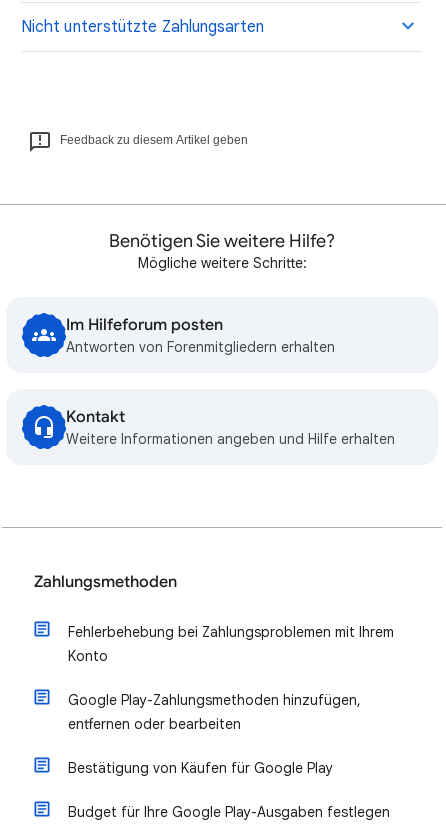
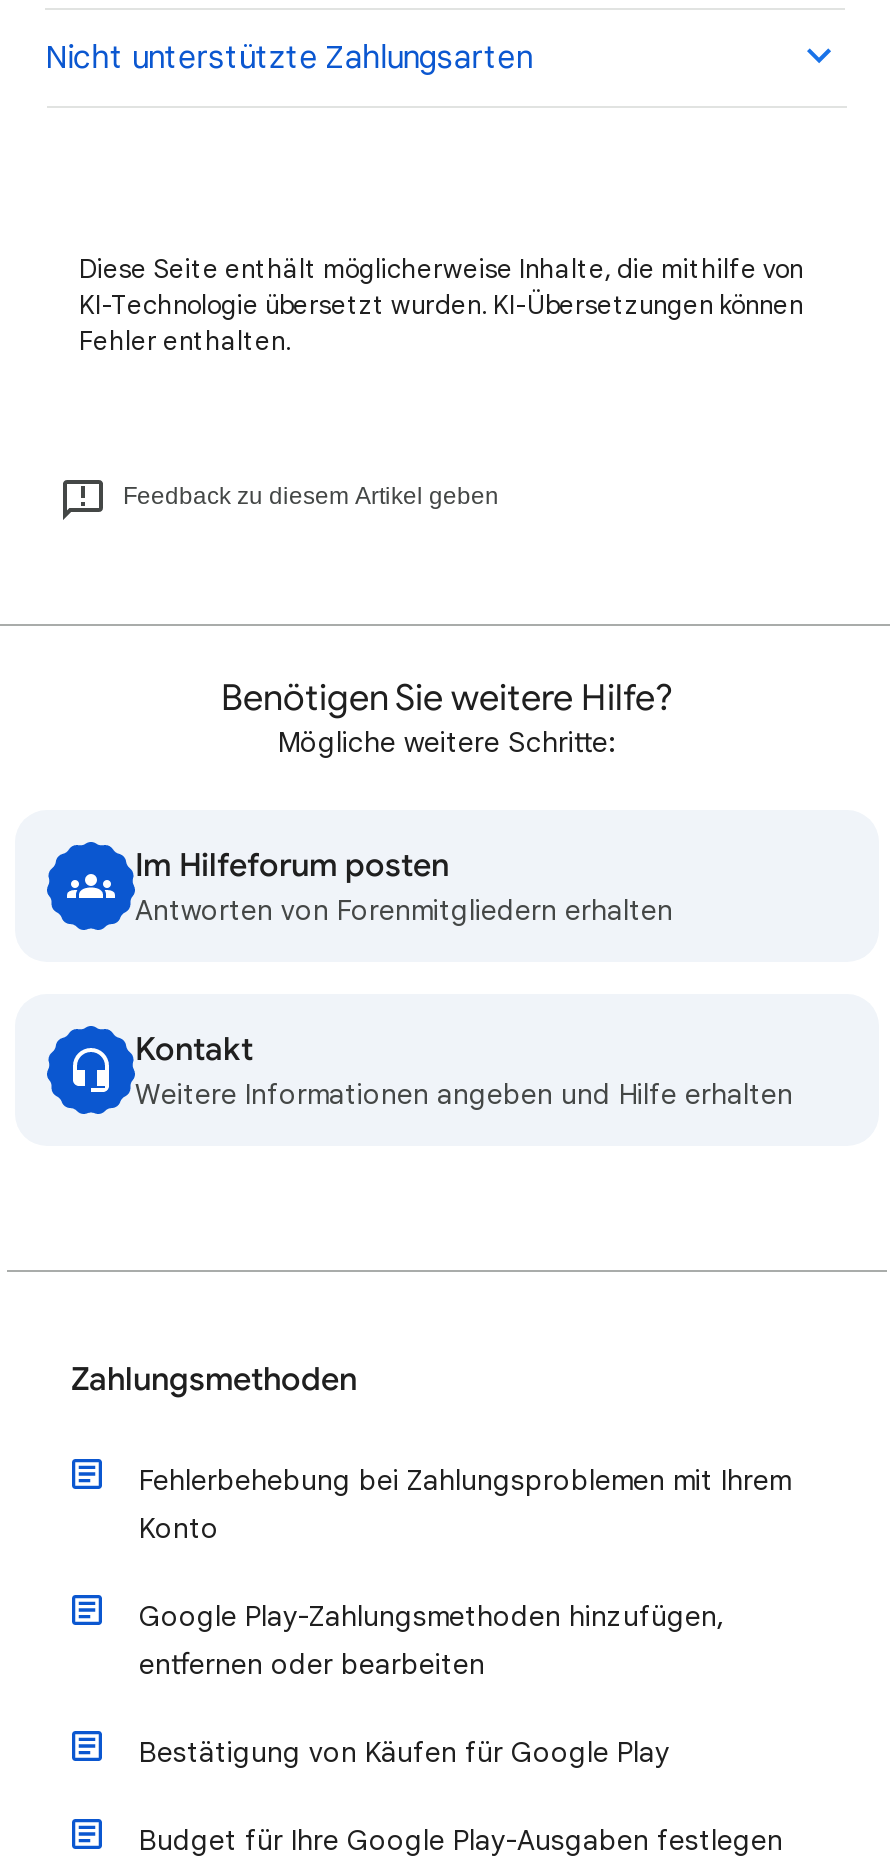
+ Diese Seite enthält möglicherweise Inhalte, die mithilfe von
+ KI-Technologie übersetzt wurden. KI-Übersetzungen können
+ Fehler enthalten.
